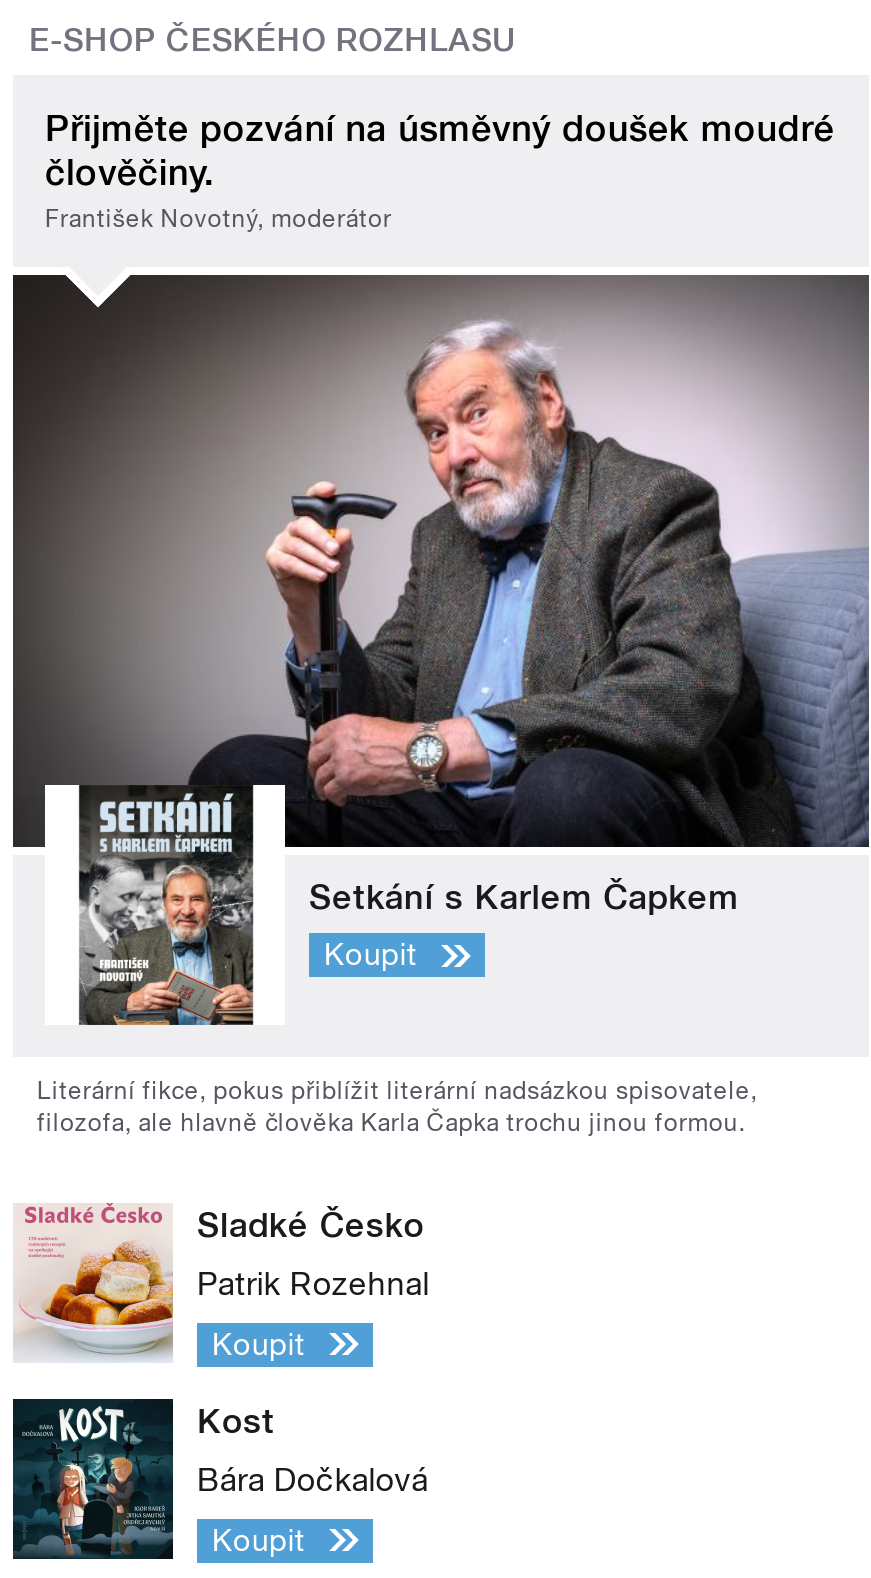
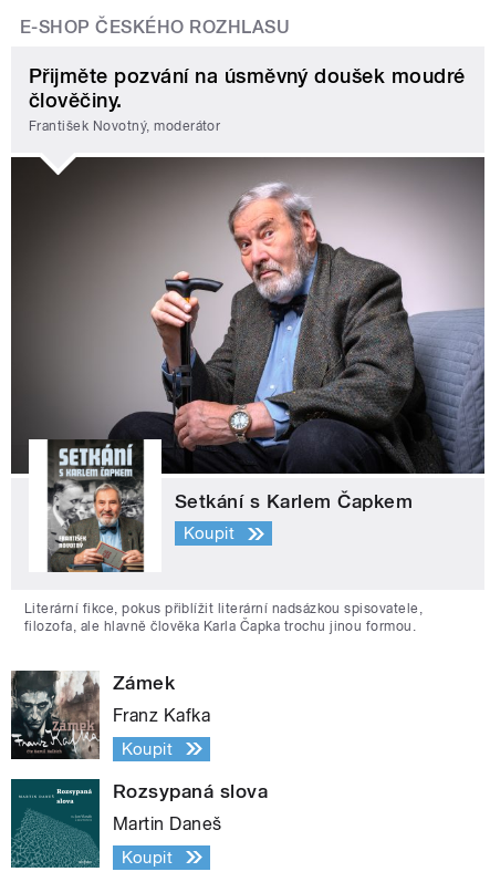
- [image]
- Sladké Česko
+ [image]
+ Zámek

- Patrik Rozehnal
+ Franz Kafka

- [image]
- Kost
+ [image]
+ Rozsypaná slova

- Bára Dočkalová
+ Martin Daneš
